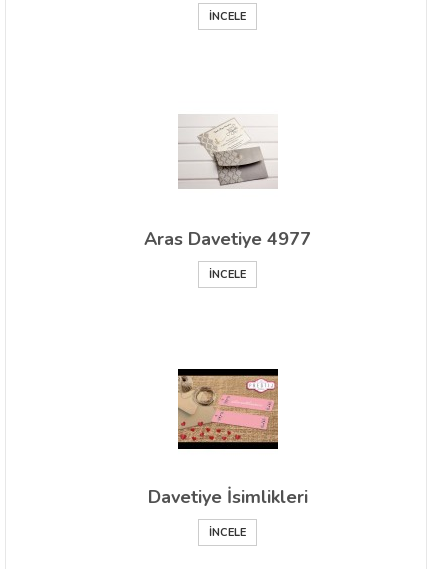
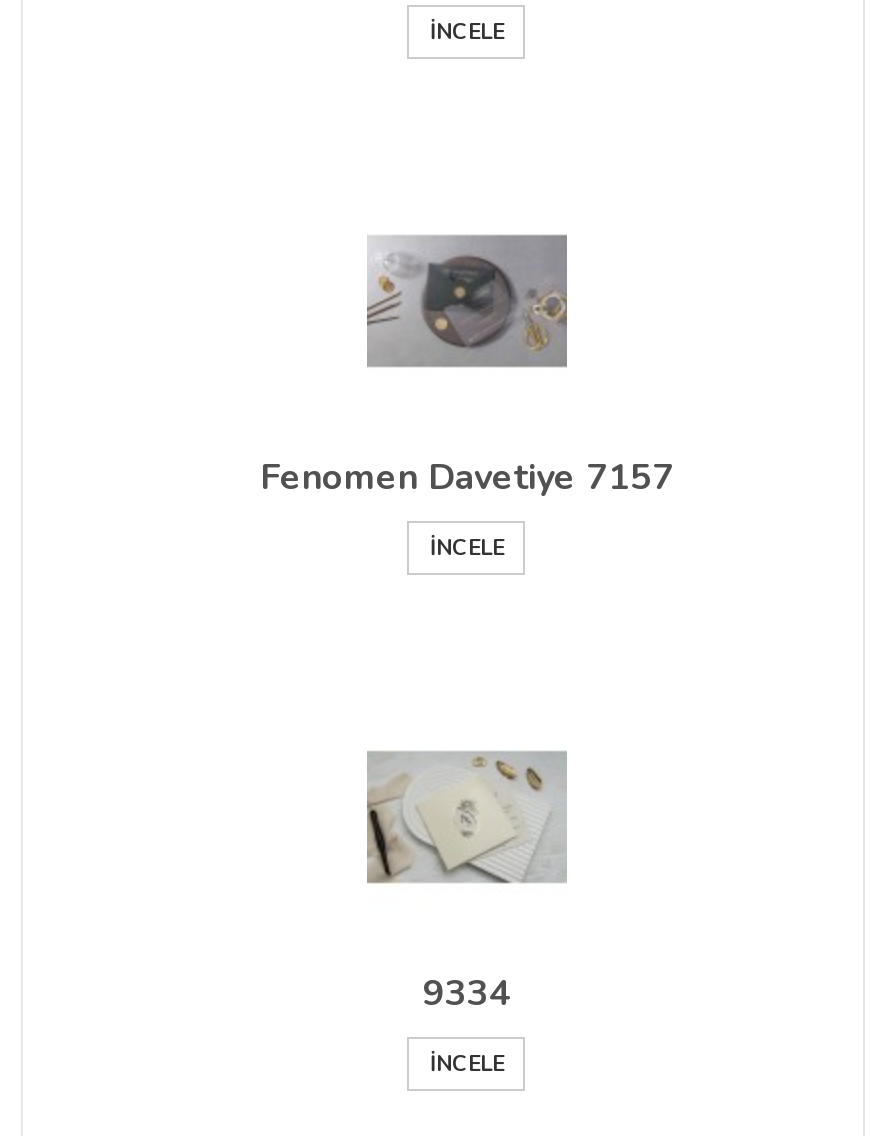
- [image]
- Aras Davetiye 4977
+ [image]
+ Fenomen Davetiye 7157

- [image]
- Davetiye İsimlikleri
+ [image]
+ 9334
